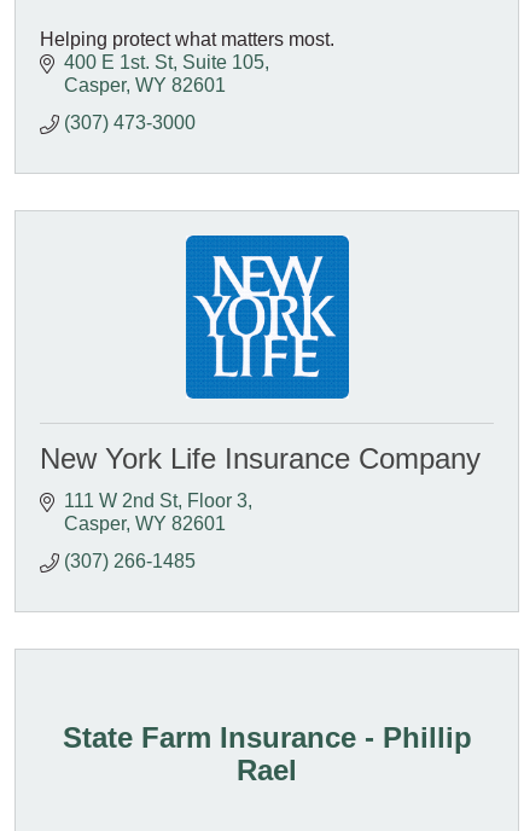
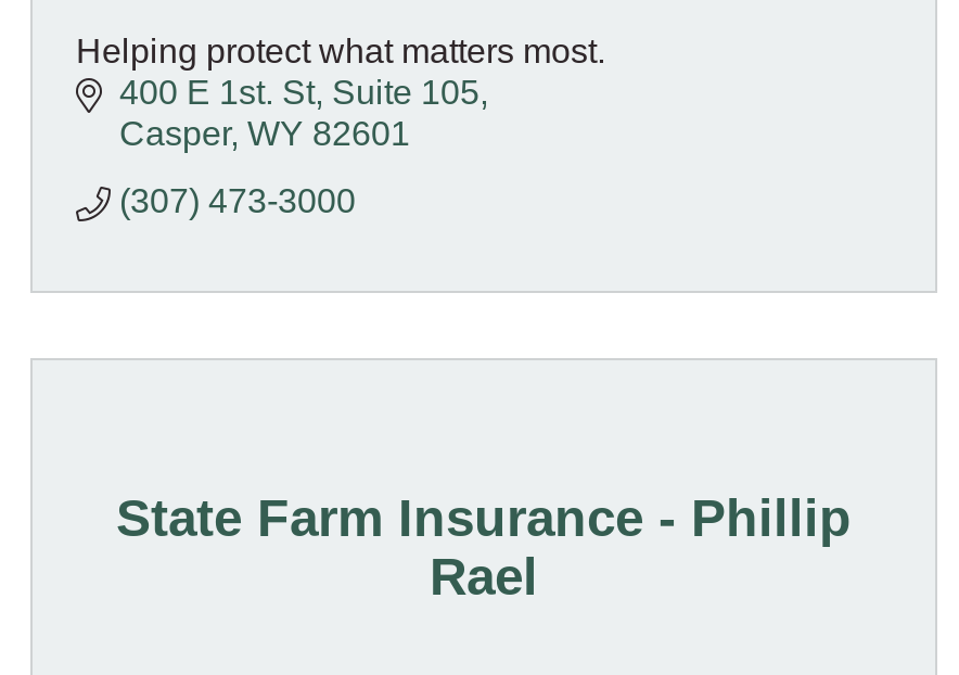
- [image]
- New York Life Insurance Company
- 111 W 2nd St Floor 3
- Casper WY 82601
- (307) 266-1485
